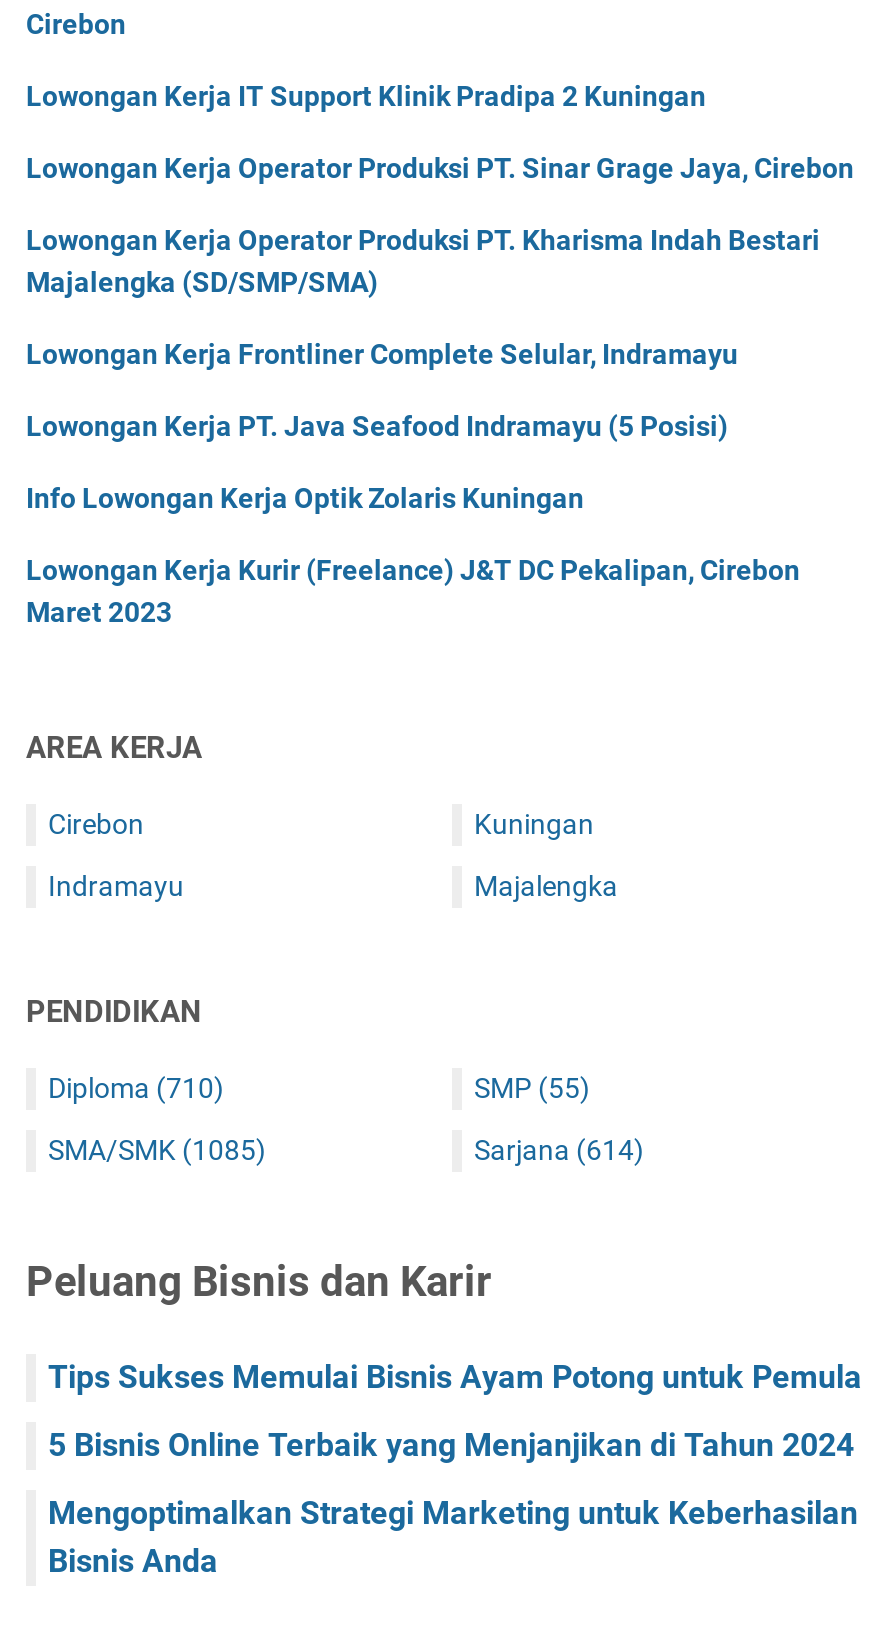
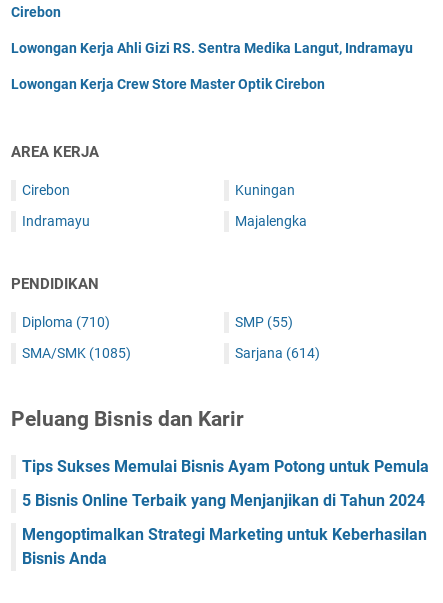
- Lowongan Kerja IT Support Klinik Pradipa 2 Kuningan
- Lowongan Kerja Operator Produksi PT. Sinar Grage Jaya, Cirebon
- Lowongan Kerja Operator Produksi PT. Kharisma Indah Bestari
- Majalengka (SD/SMP/SMA)
- Lowongan Kerja Frontliner Complete Selular, Indramayu
- Lowongan Kerja PT. Java Seafood Indramayu (5 Posisi)
- Info Lowongan Kerja Optik Zolaris Kuningan
- Lowongan Kerja Kurir (Freelance) J&T DC Pekalipan, Cirebon
- Maret 2023
+ Lowongan Kerja Ahli Gizi RS. Sentra Medika Langut, Indramayu
+ Lowongan Kerja Crew Store Master Optik Cirebon
